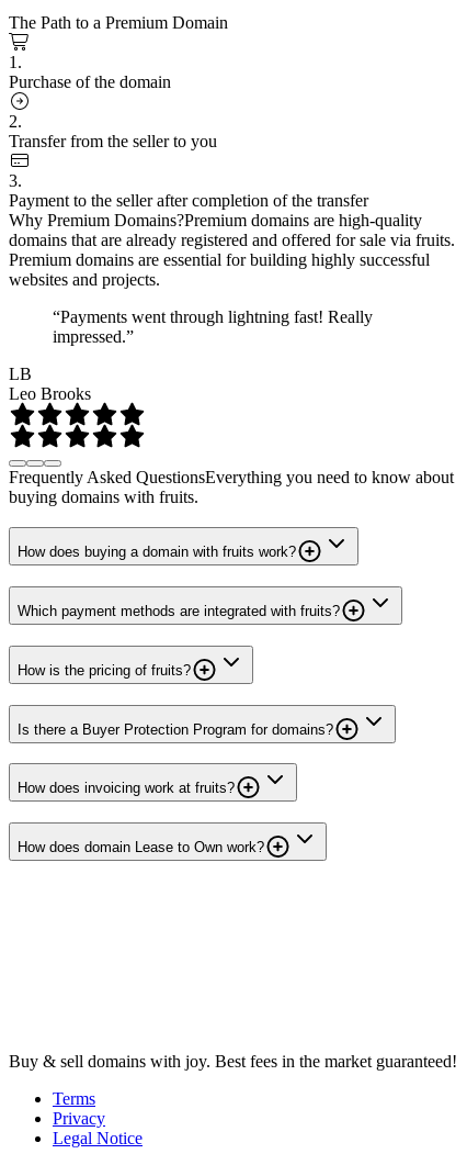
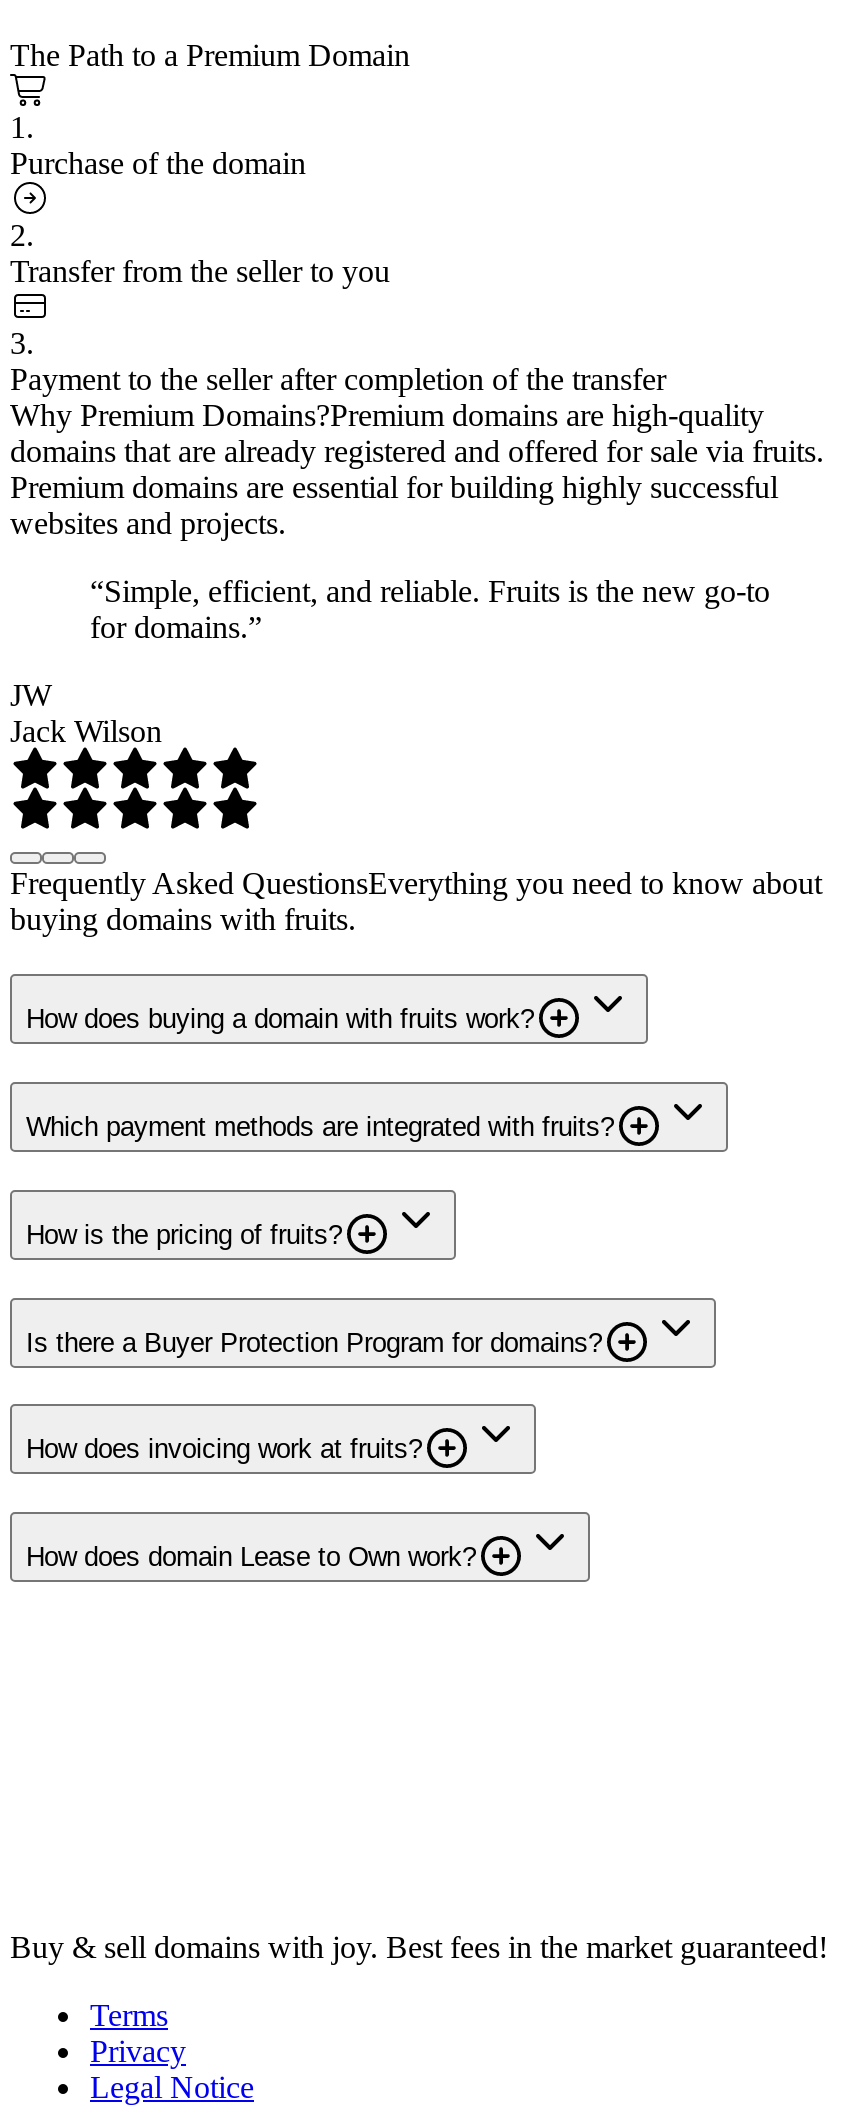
- “Payments went through lightning fast! Really
- impressed.”
+ “Simple, efficient, and reliable. Fruits is the new go-to
+ for domains.”

- LB
- Leo Brooks
+ JW
+ Jack Wilson
